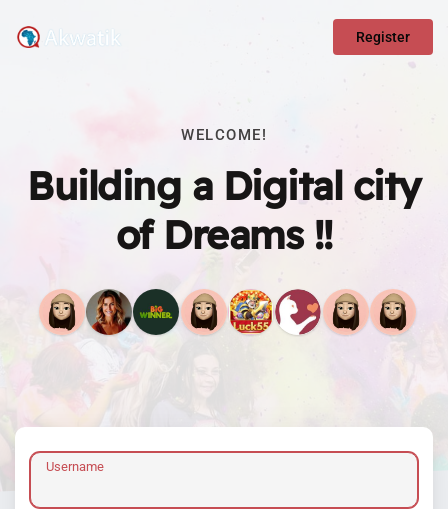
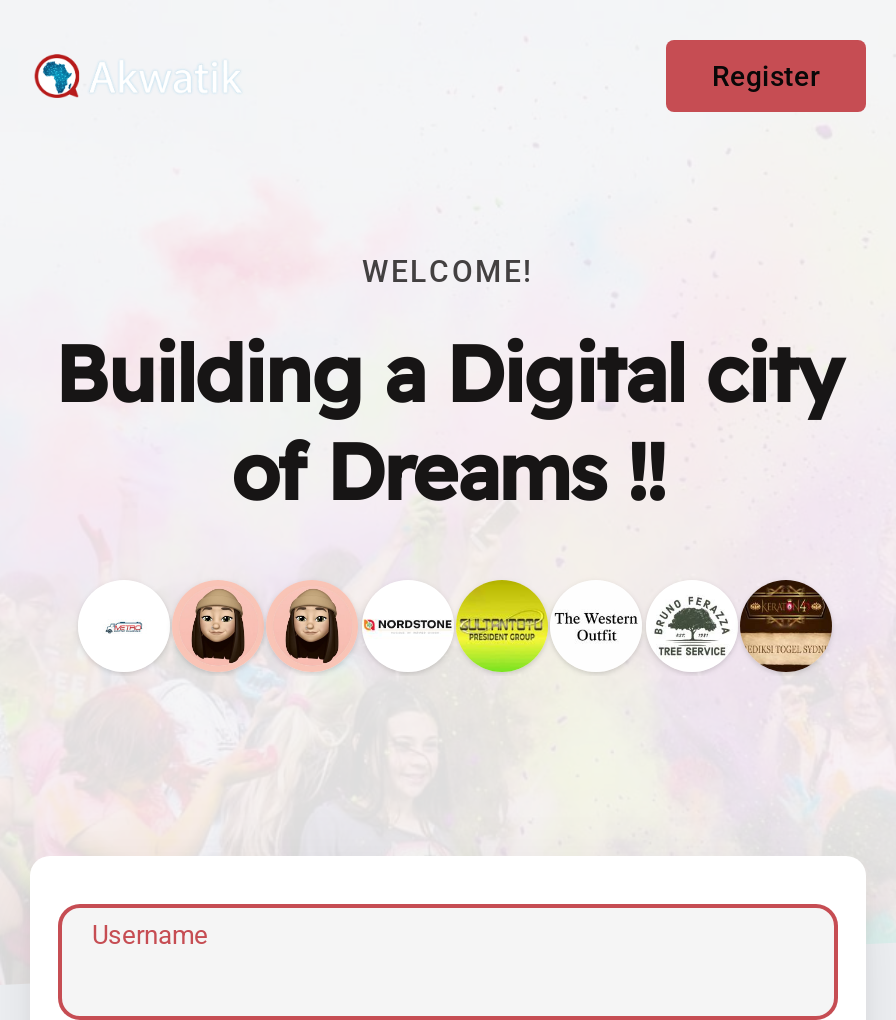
- [image]
+ [image]
